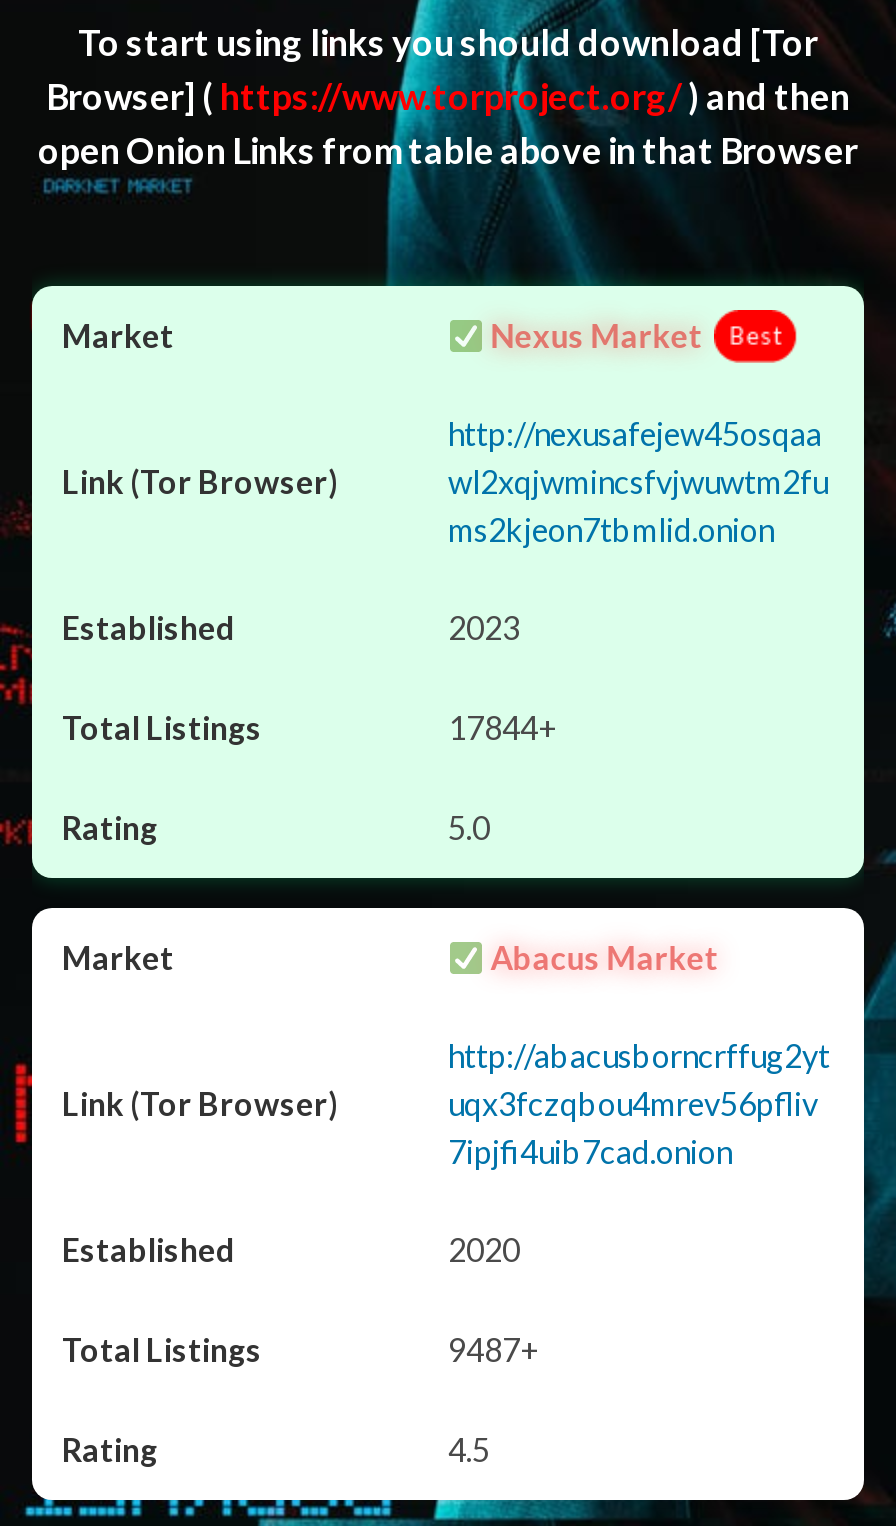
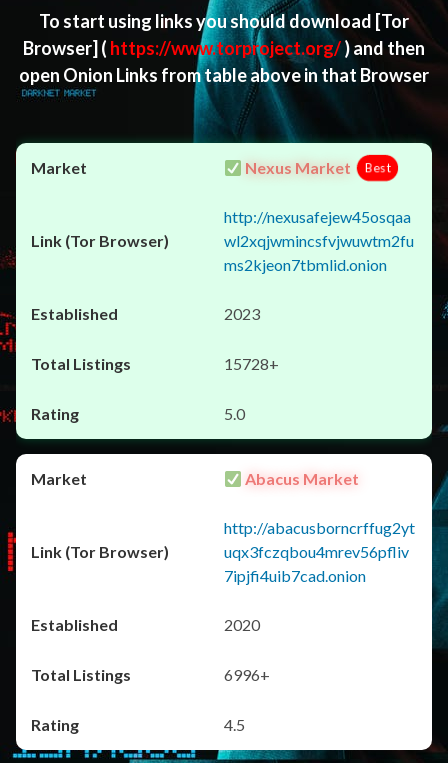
- 17844+
+ 15728+

- 9487+
+ 6996+
